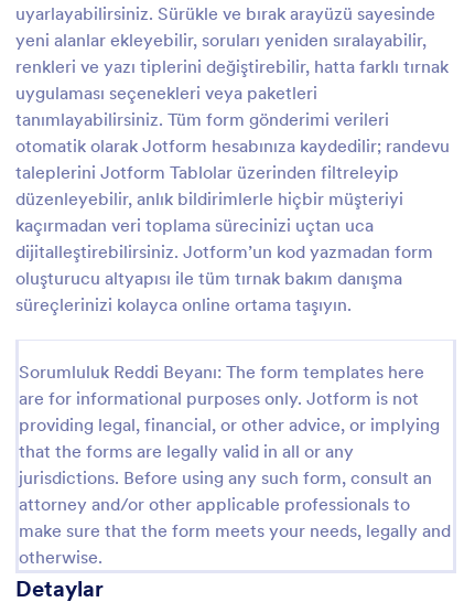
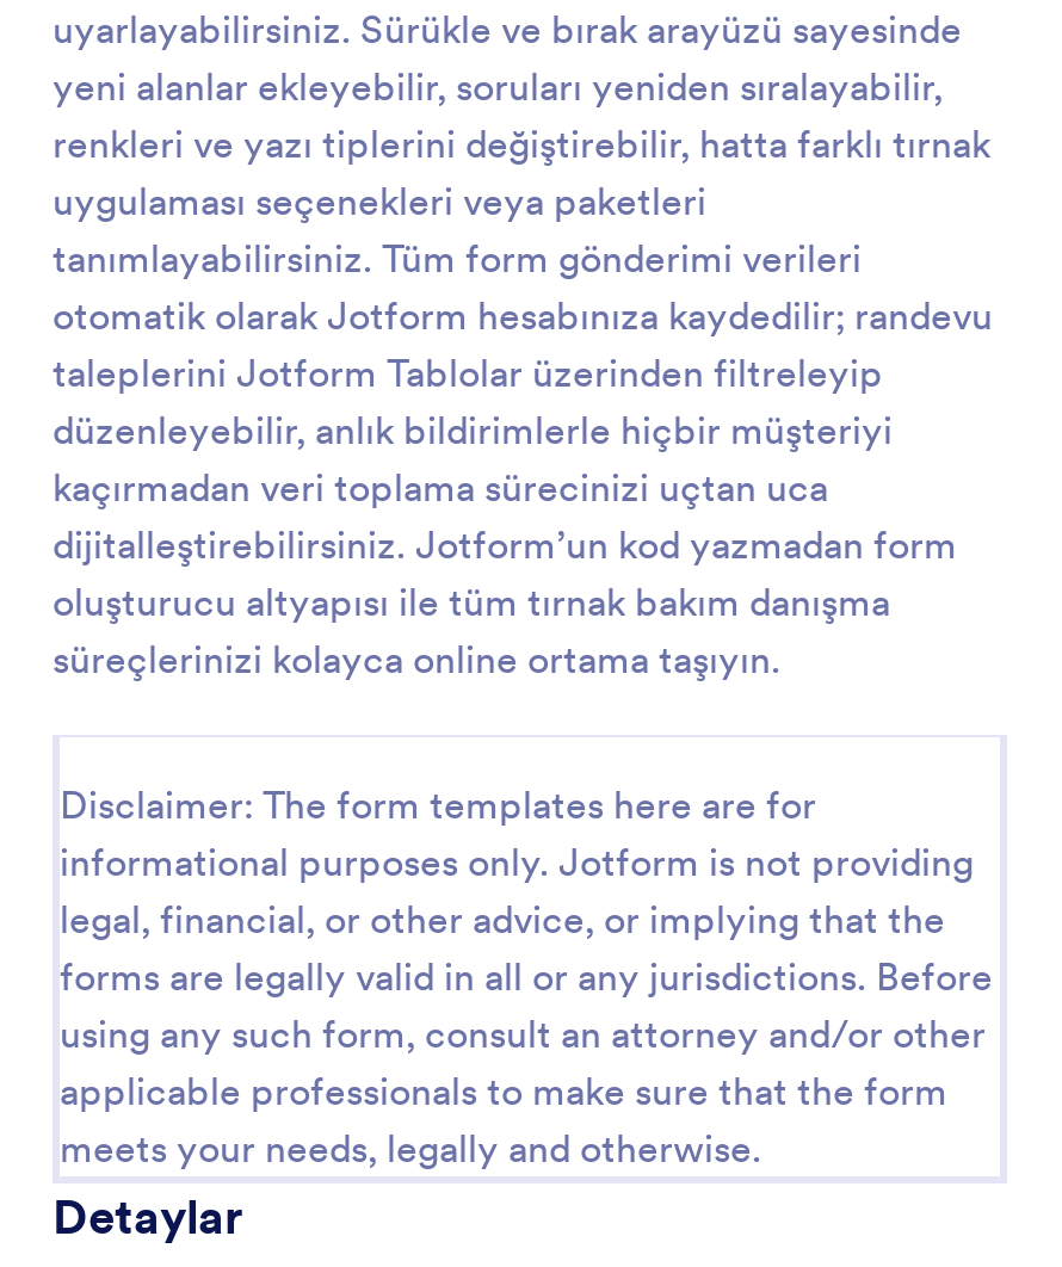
- Sorumluluk Reddi Beyanı: The form templates here
- are for informational purposes only. Jotform is not
- providing legal, financial, or other advice, or implying
- that the forms are legally valid in all or any
- jurisdictions. Before using any such form, consult an
- attorney and/or other applicable professionals to
- make sure that the form meets your needs, legally and
- otherwise.
+ Disclaimer: The form templates here are for
+ informational purposes only. Jotform is not providing
+ legal, financial, or other advice, or implying that the
+ forms are legally valid in all or any jurisdictions. Before
+ using any such form, consult an attorney and/or other
+ applicable professionals to make sure that the form
+ meets your needs, legally and otherwise.
